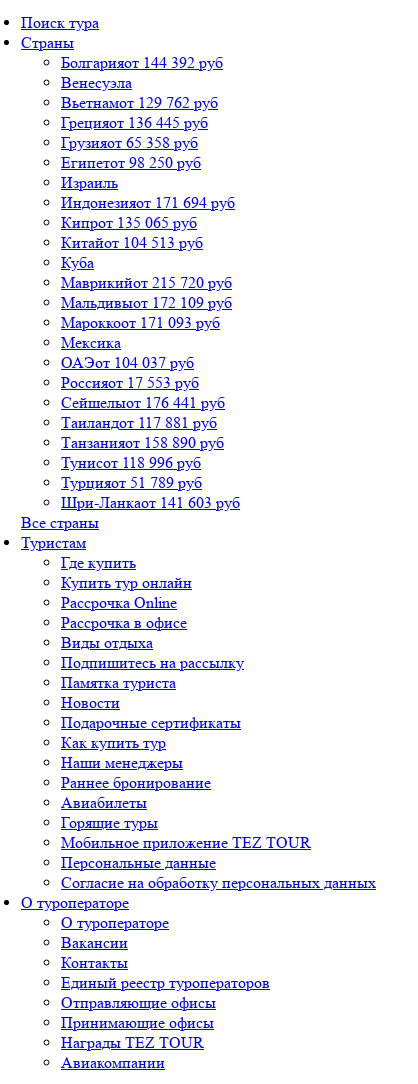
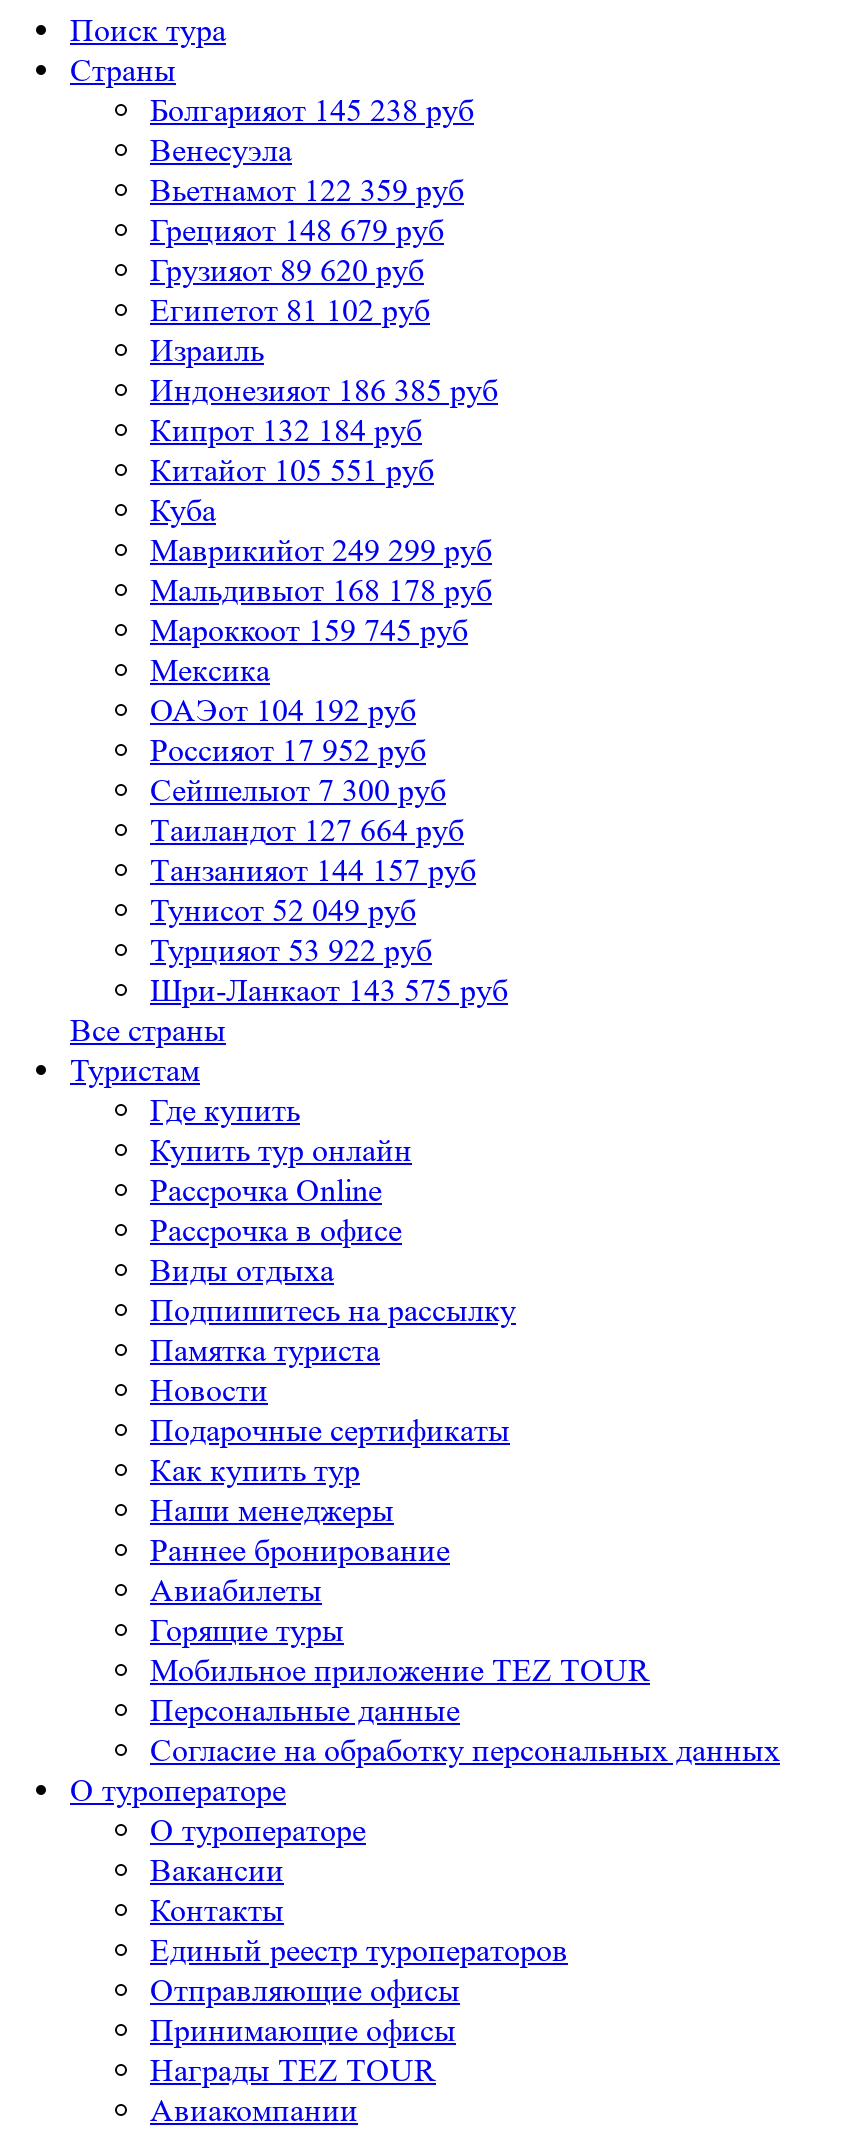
- Болгарияот 144 392 руб
+ Болгарияот 145 238 руб

- Вьетнамот 129 762 руб
+ Вьетнамот 122 359 руб

- Грецияот 136 445 руб
+ Грецияот 148 679 руб

- Грузияот 65 358 руб
+ Грузияот 89 620 руб

- Египетот 98 250 руб
+ Египетот 81 102 руб

- Индонезияот 171 694 руб
+ Индонезияот 186 385 руб

- Кипрот 135 065 руб
+ Кипрот 132 184 руб

- Китайот 104 513 руб
+ Китайот 105 551 руб

- Маврикийот 215 720 руб
+ Маврикийот 249 299 руб

- Мальдивыот 172 109 руб
+ Мальдивыот 168 178 руб

- Мароккоот 171 093 руб
+ Мароккоот 159 745 руб

- ОАЭот 104 037 руб
+ ОАЭот 104 192 руб

- Россияот 17 553 руб
+ Россияот 17 952 руб

- Сейшелыот 176 441 руб
+ Сейшелыот 7 300 руб

- Таиландот 117 881 руб
+ Таиландот 127 664 руб

- Танзанияот 158 890 руб
+ Танзанияот 144 157 руб

- Тунисот 118 996 руб
+ Тунисот 52 049 руб

- Турцияот 51 789 руб
+ Турцияот 53 922 руб

- Шри-Ланкаот 141 603 руб
+ Шри-Ланкаот 143 575 руб
